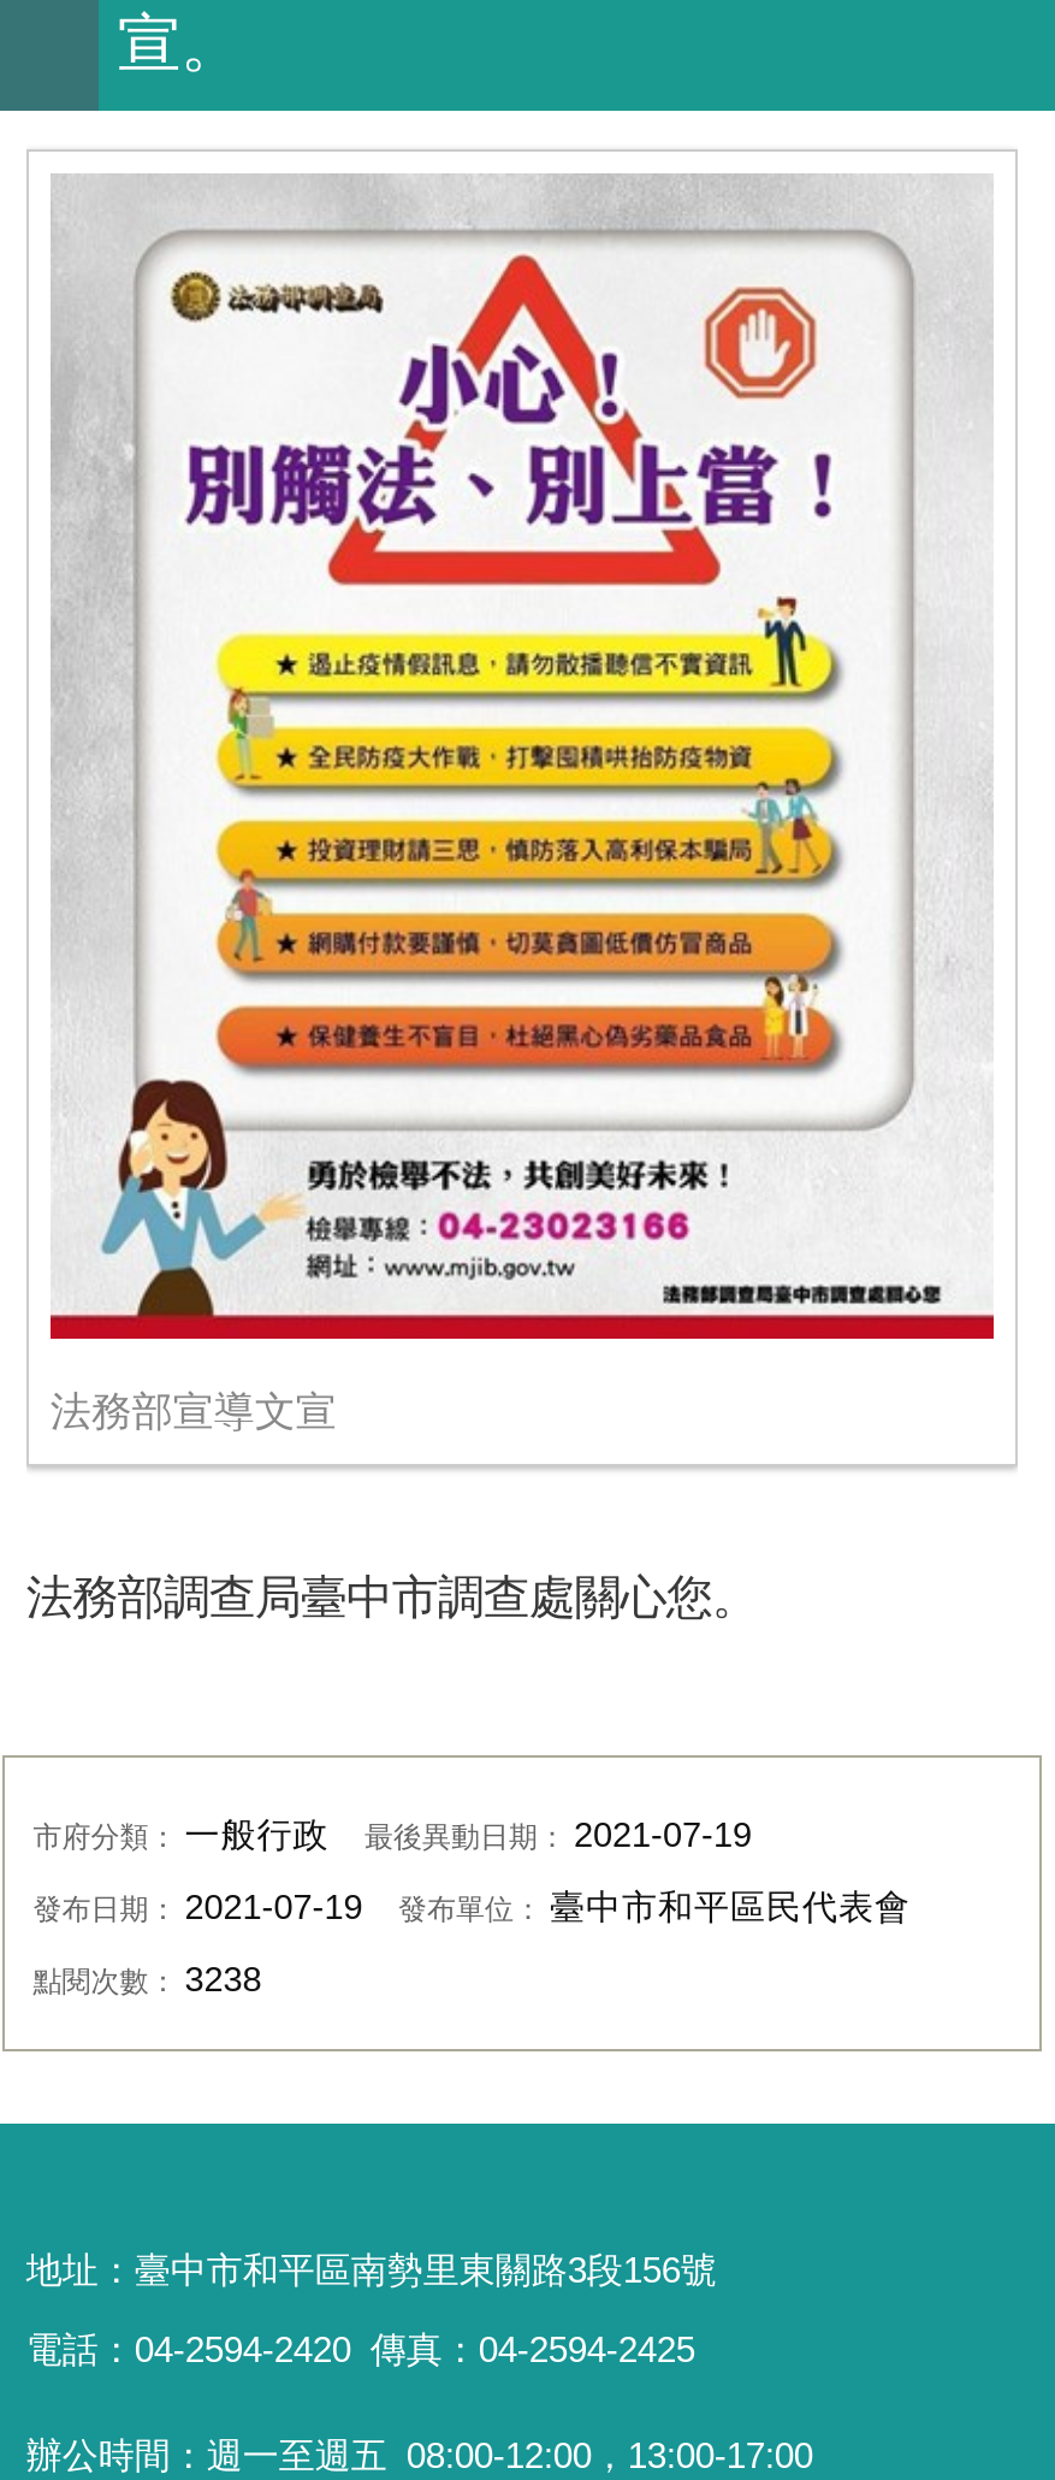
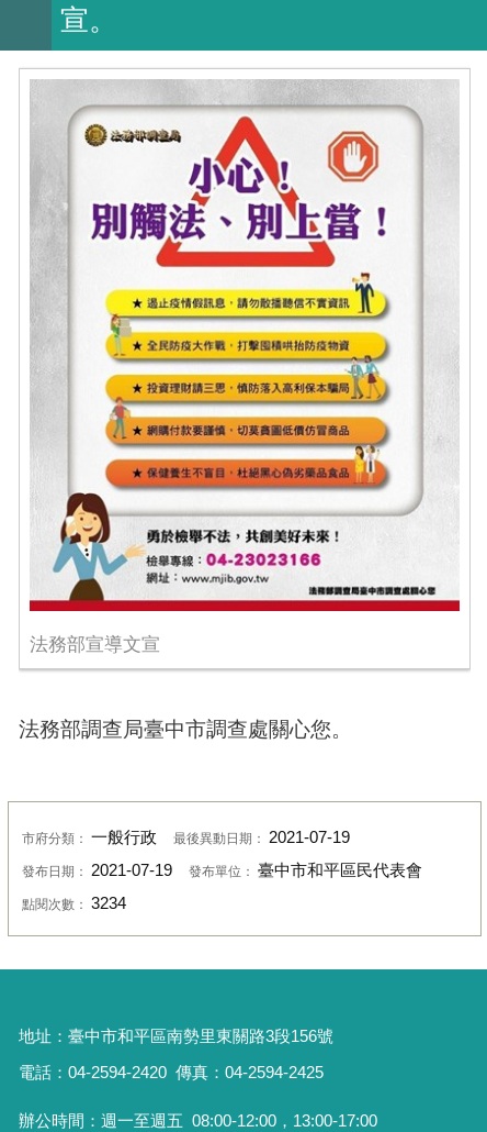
- 點閱次數：3238
+ 點閱次數：3234
